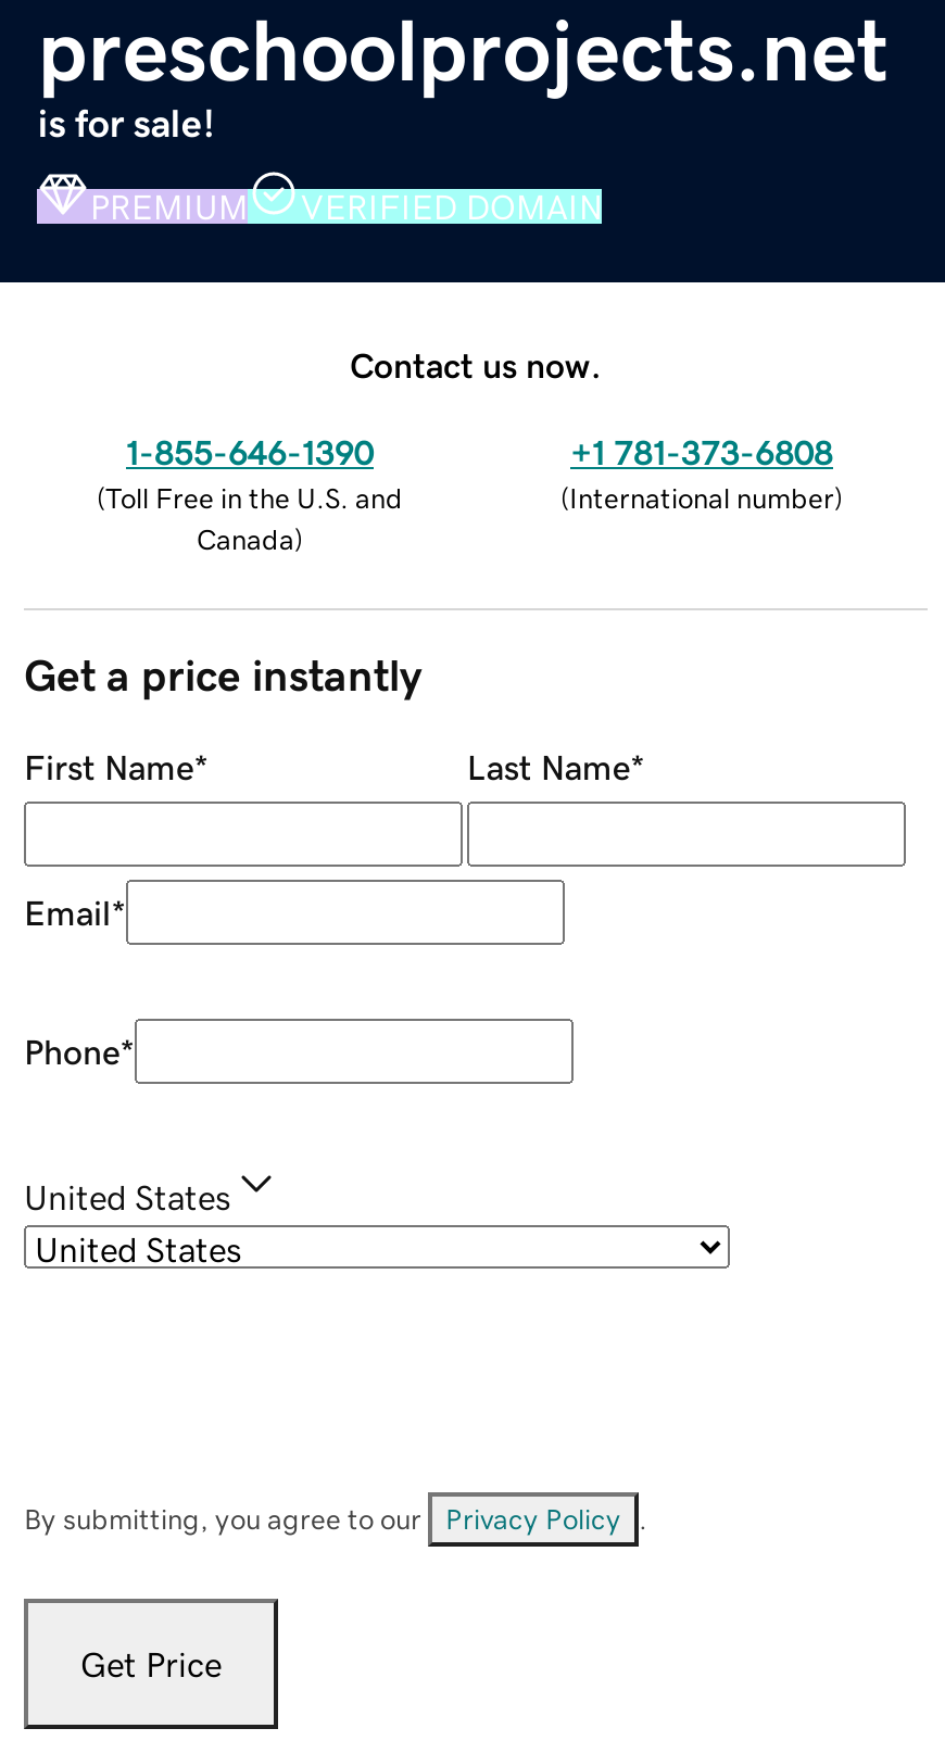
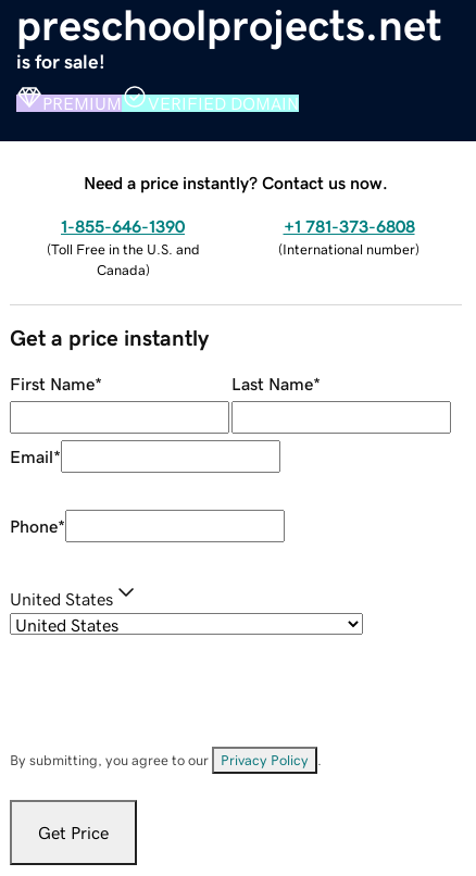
- Contact us now.
+ Need a price instantly? Contact us now.
